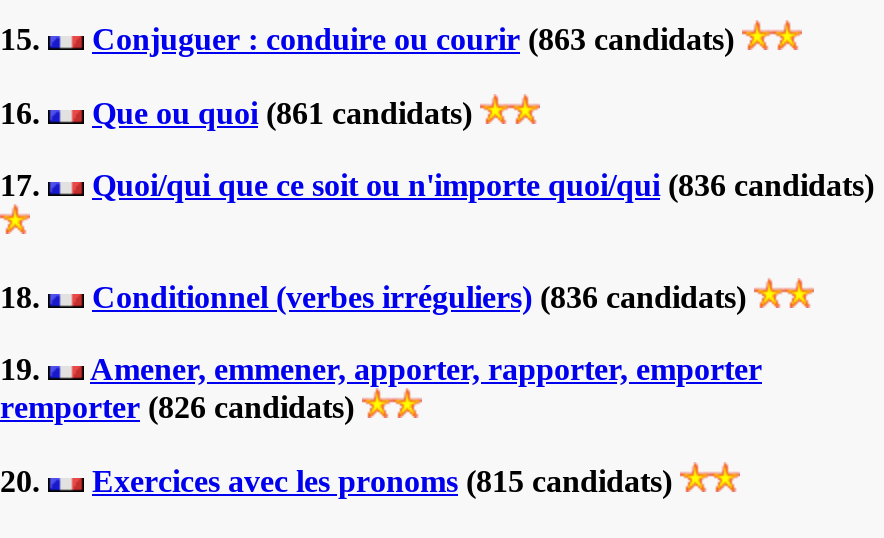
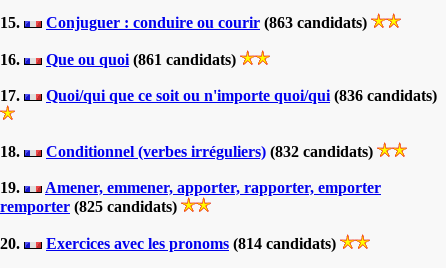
- Conditionnel (verbes irréguliers) (836 candidats)
+ Conditionnel (verbes irréguliers) (832 candidats)

- remporter (826 candidats)
+ remporter (825 candidats)

- Exercices avec les pronoms (815 candidats)
+ Exercices avec les pronoms (814 candidats)
